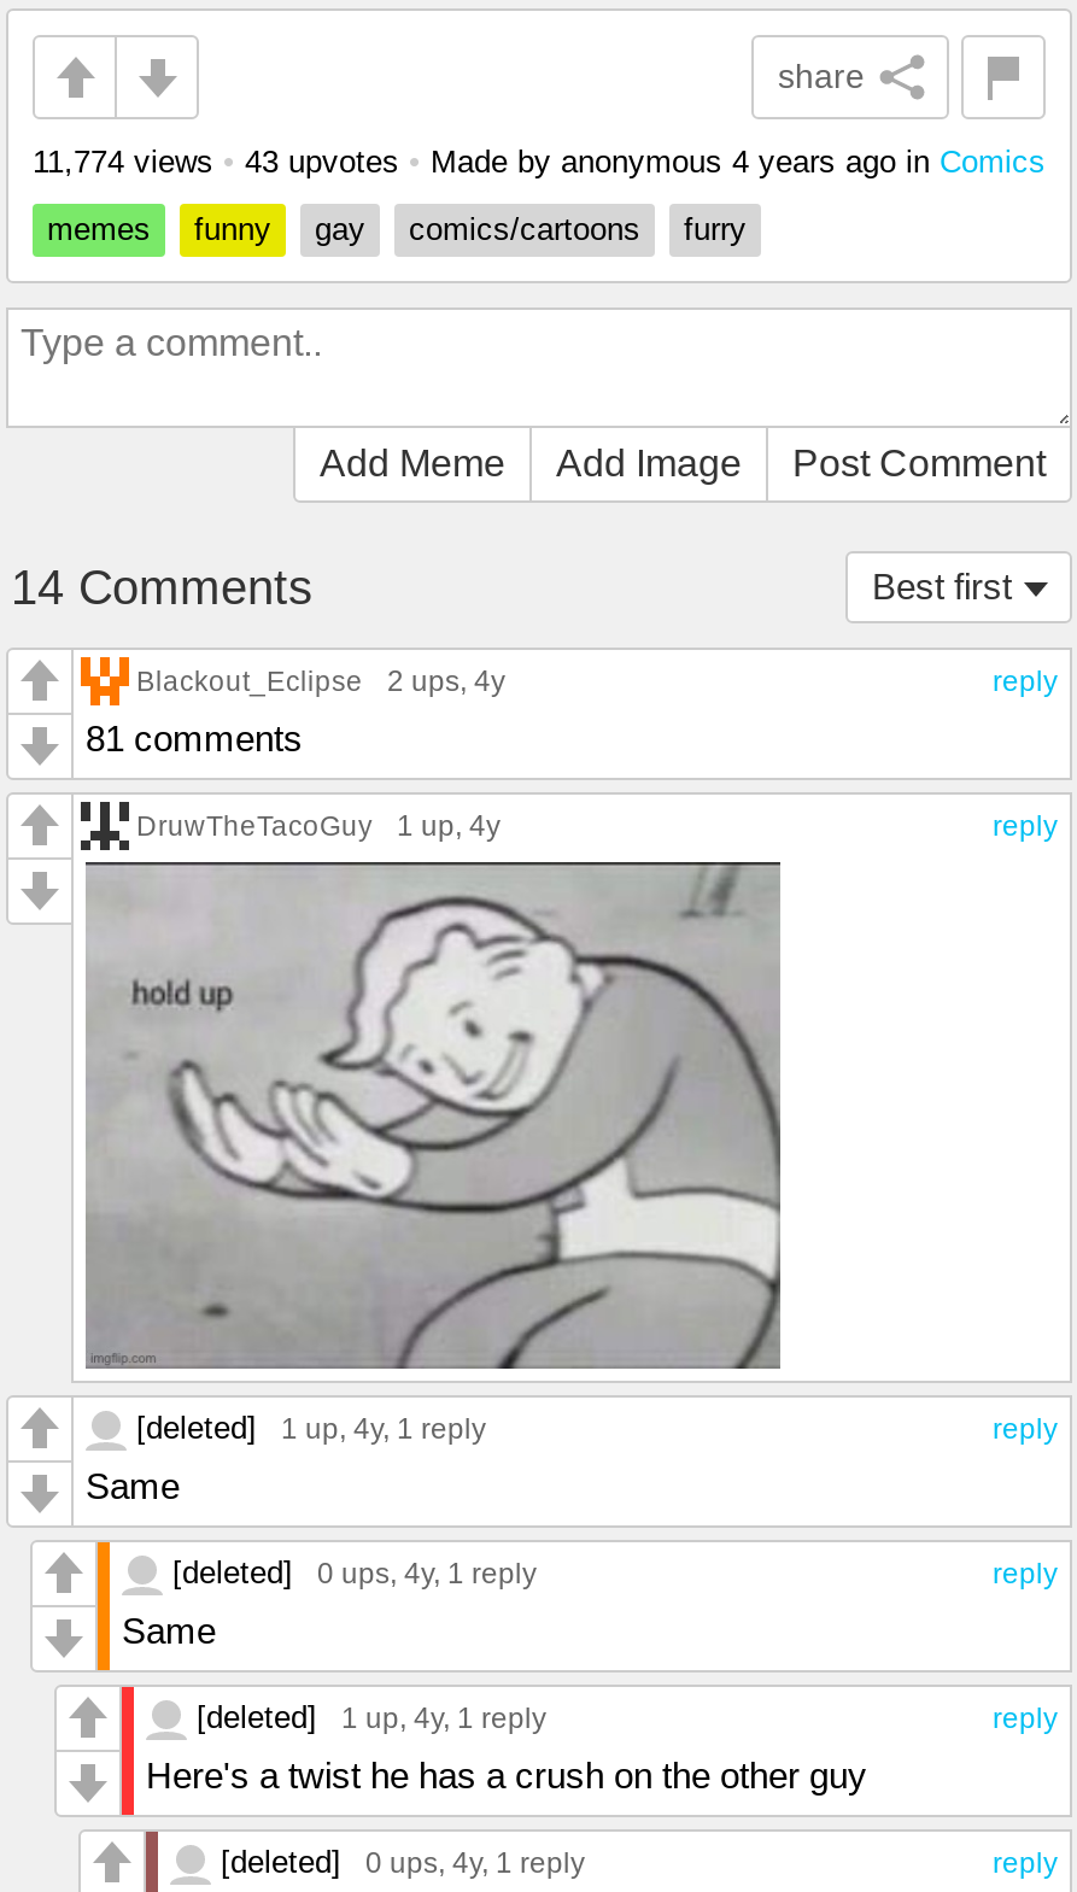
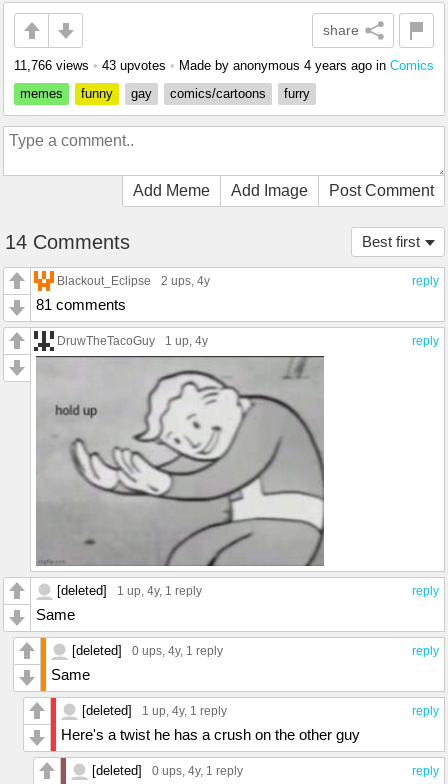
- 11,774 views • 43 upvotes • Made by anonymous 4 years ago in Comics
+ 11,766 views • 43 upvotes • Made by anonymous 4 years ago in Comics
